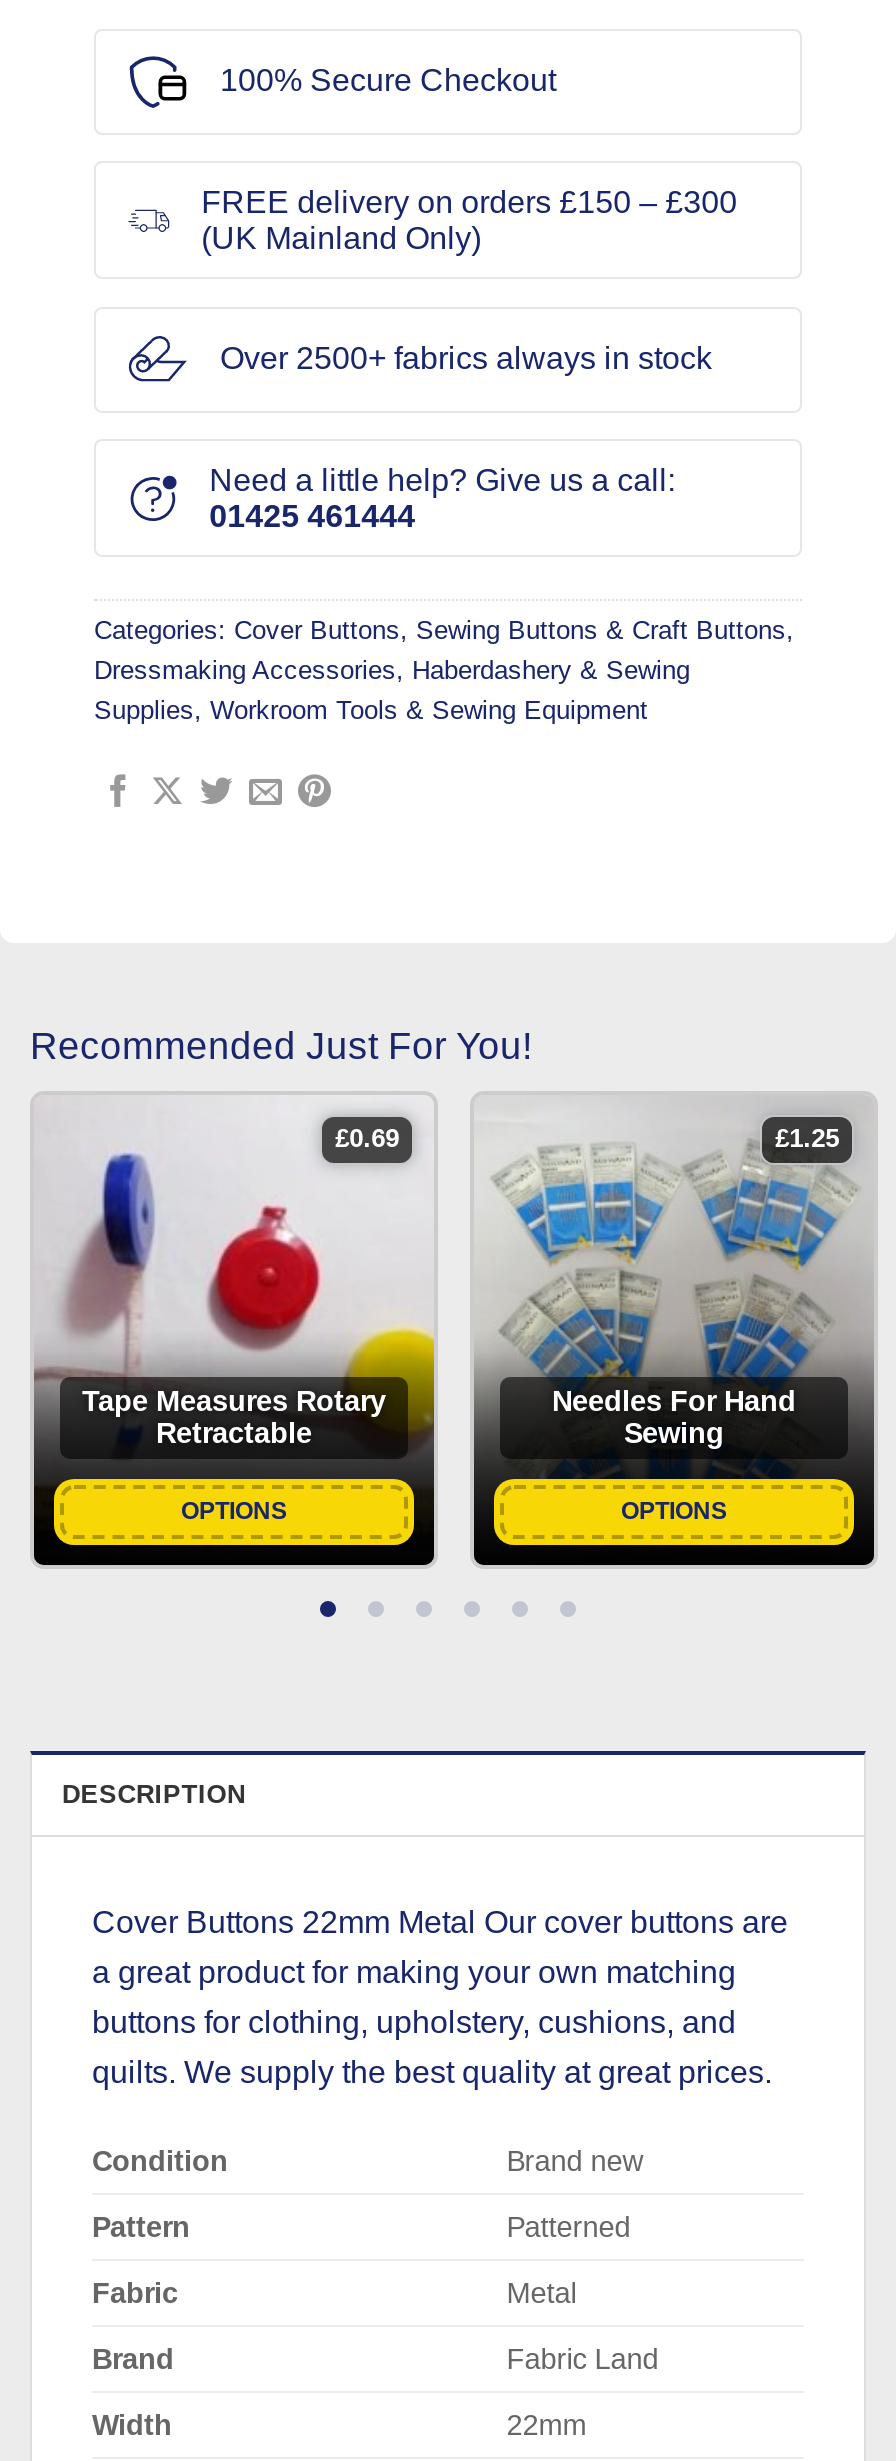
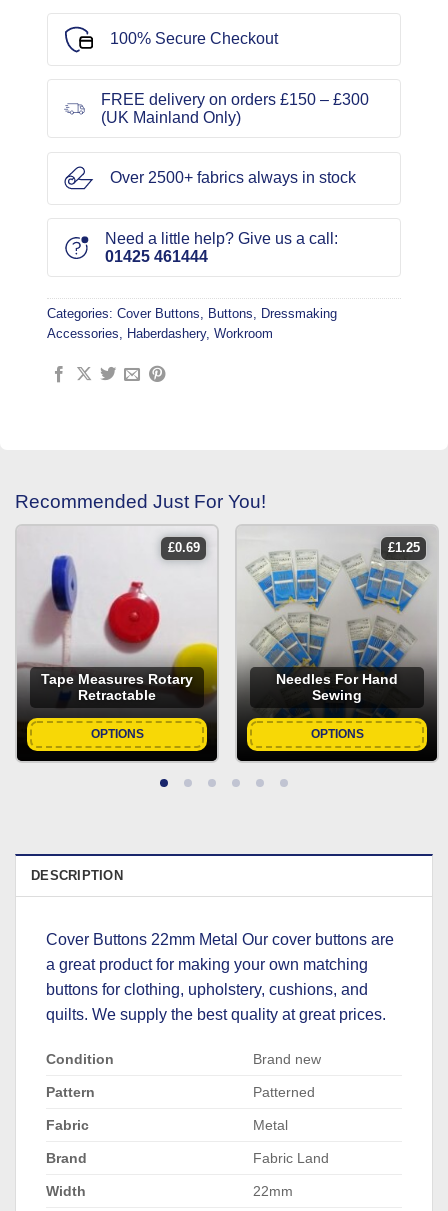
- Categories: Cover Buttons, Sewing Buttons & Craft Buttons,
- Dressmaking Accessories, Haberdashery & Sewing
- Supplies, Workroom Tools & Sewing Equipment
+ Categories: Cover Buttons, Buttons, Dressmaking
+ Accessories, Haberdashery, Workroom
